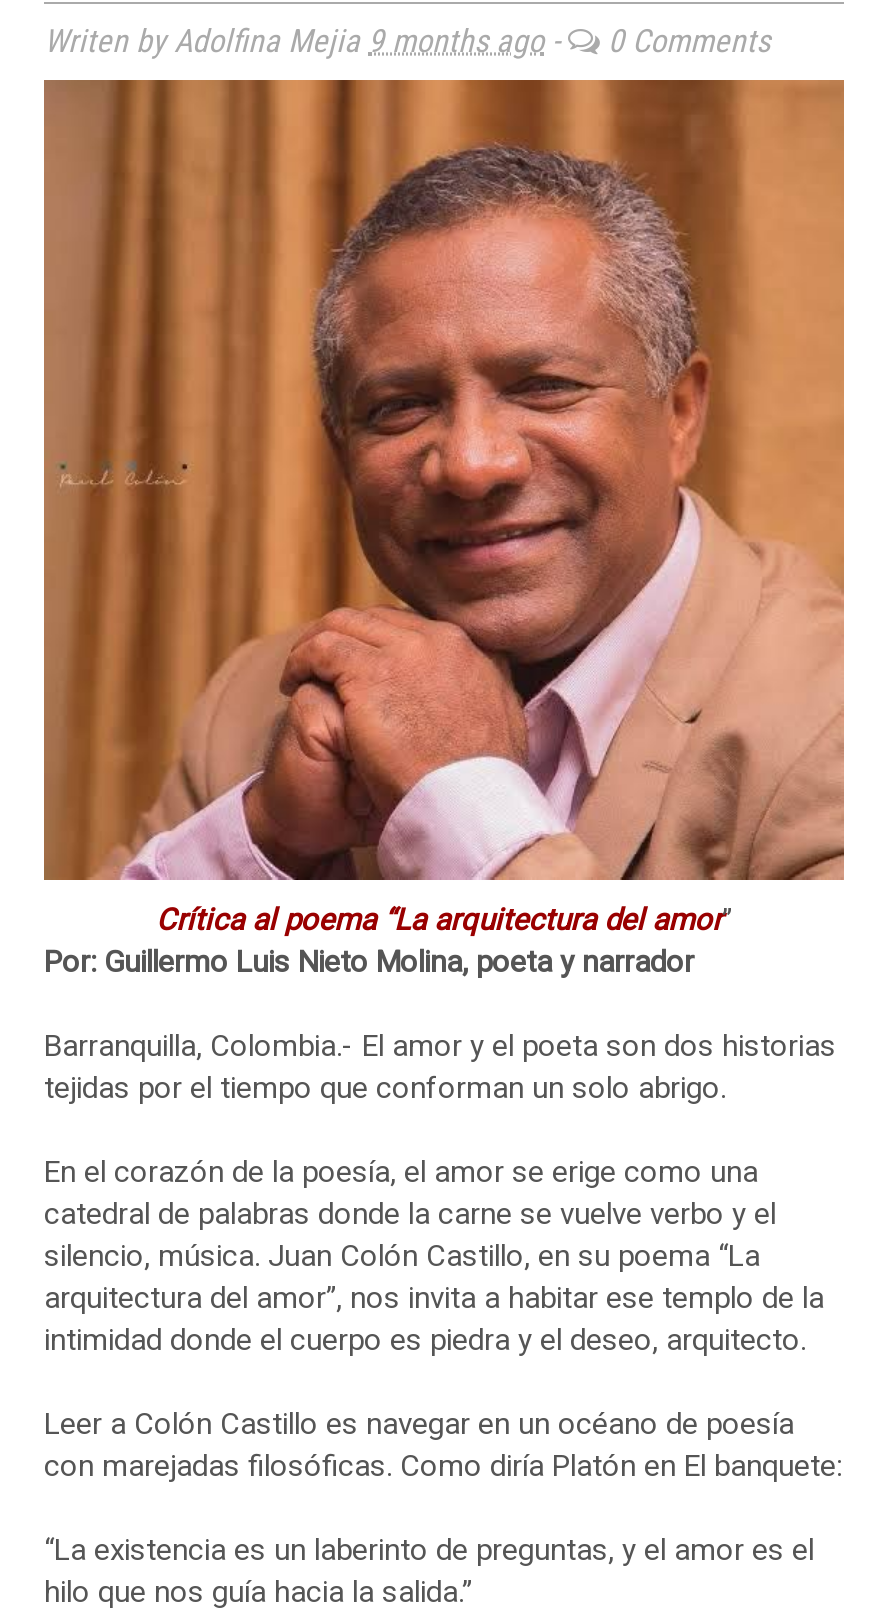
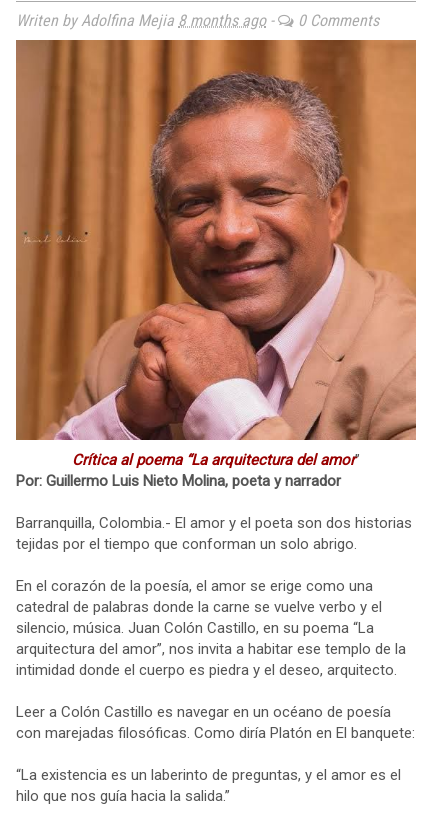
- Writen by Adolfina Mejia 9 months ago -
+ Writen by Adolfina Mejia 8 months ago -
